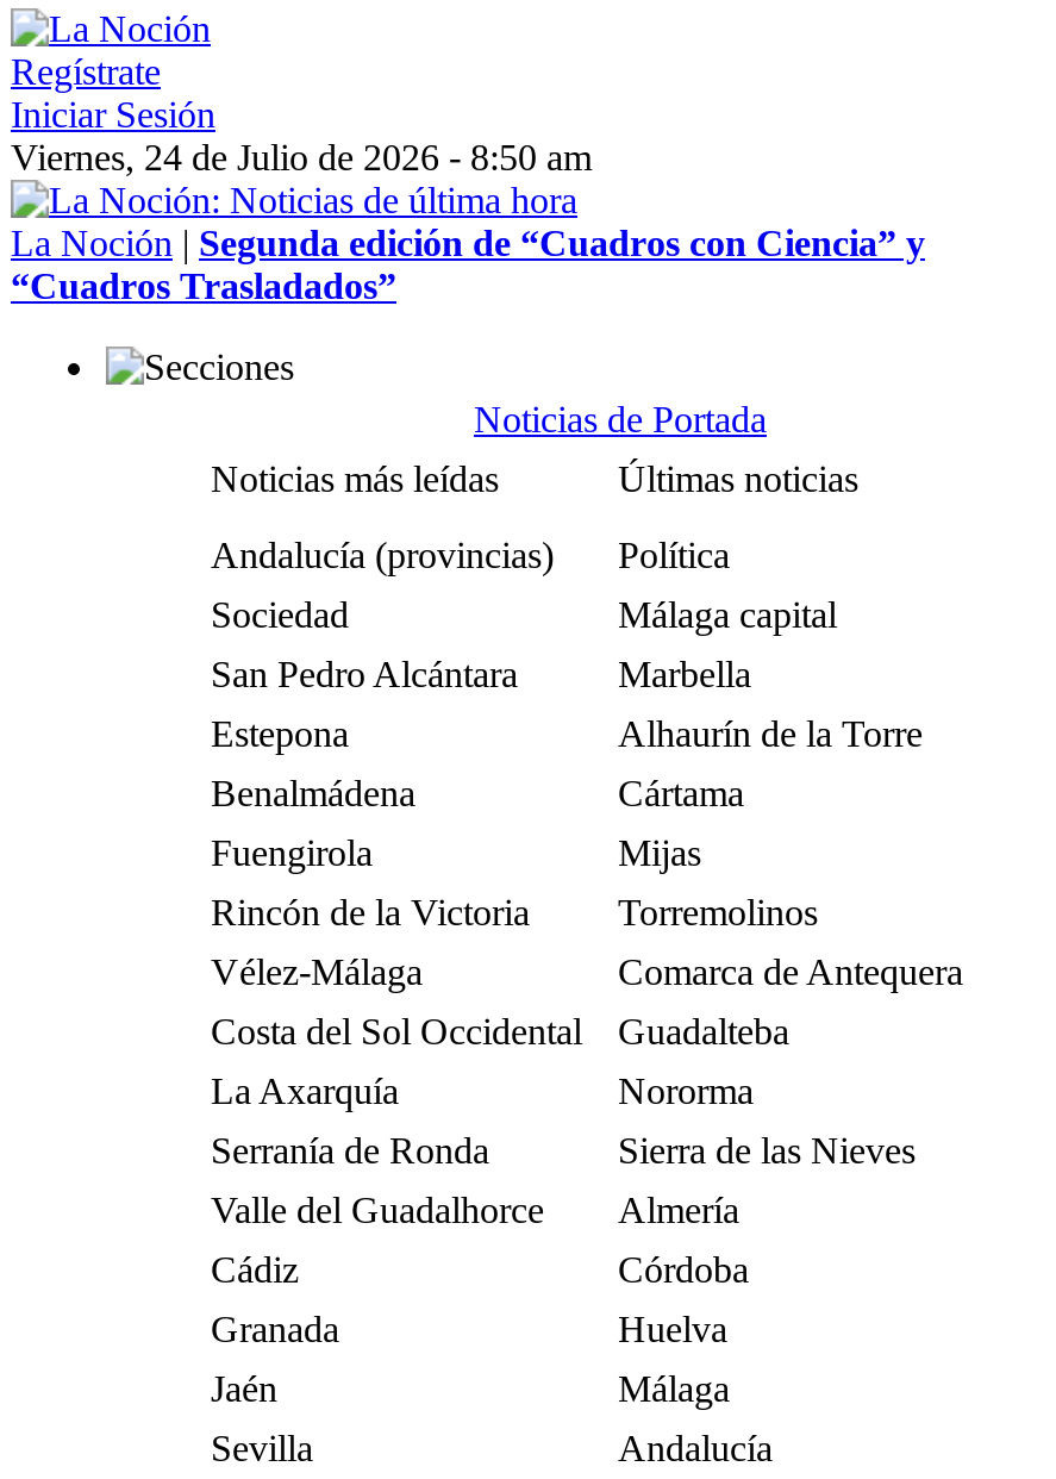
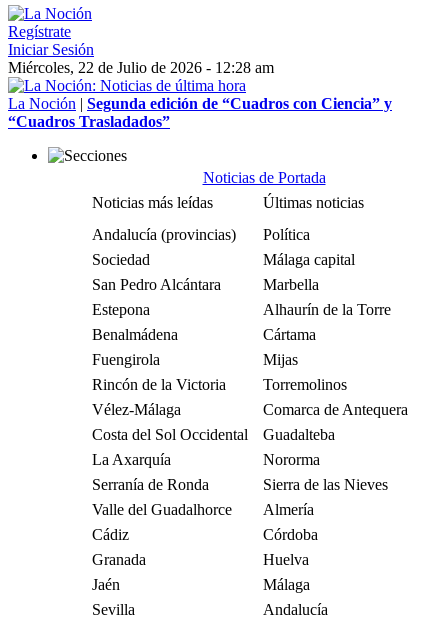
- Viernes, 24 de Julio de 2026 - 8:50 am
+ Miércoles, 22 de Julio de 2026 - 12:28 am
